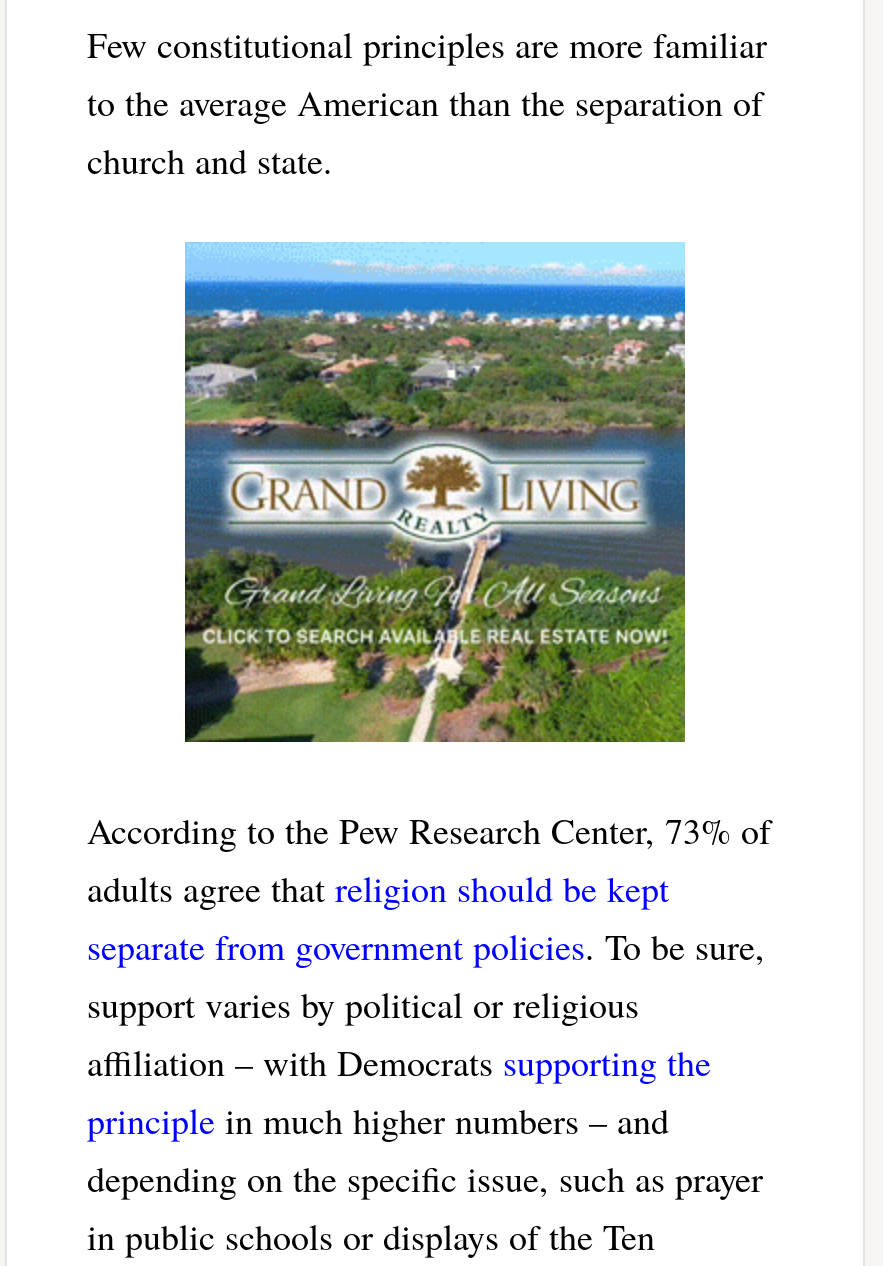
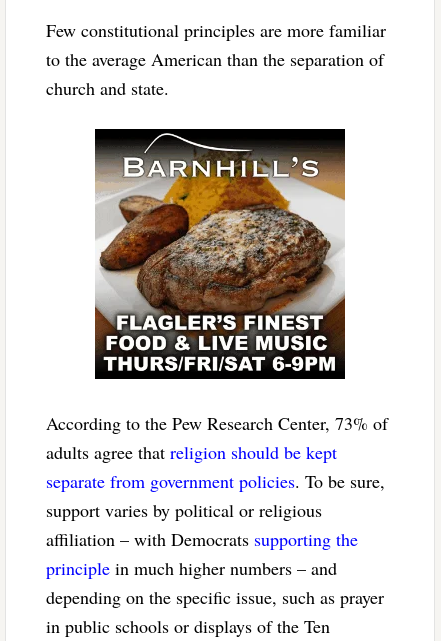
- [image]
+ [image]
